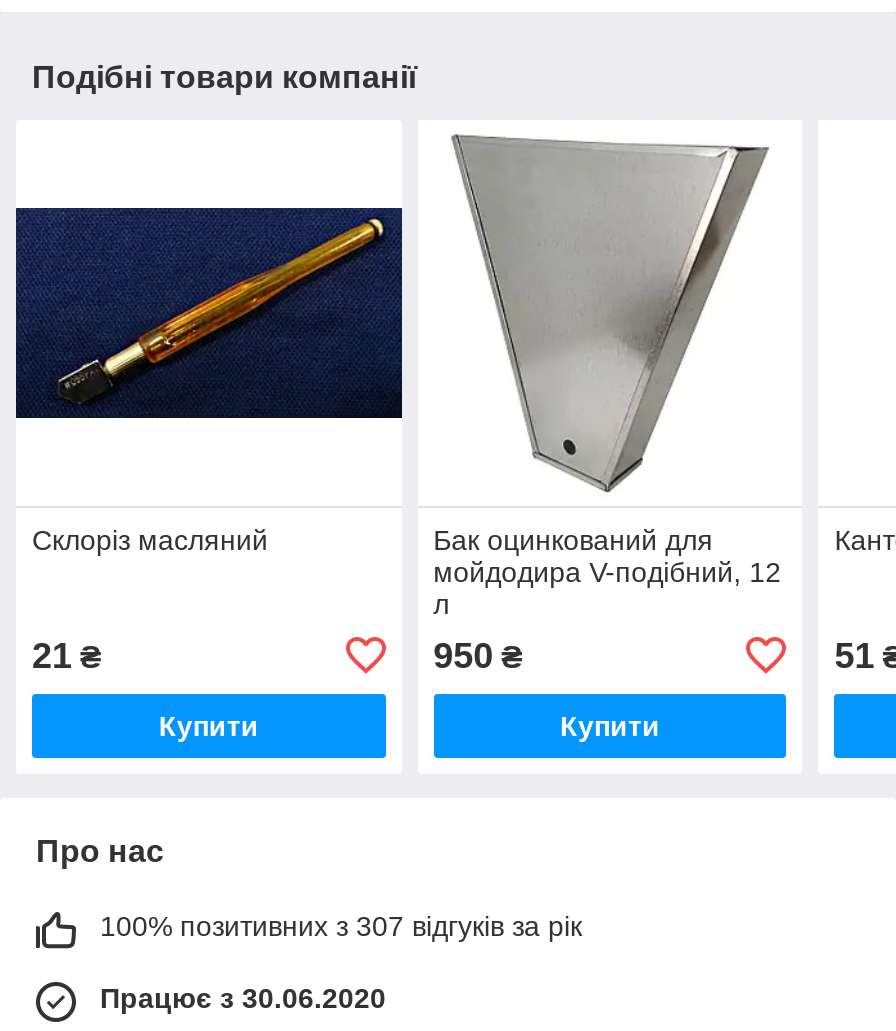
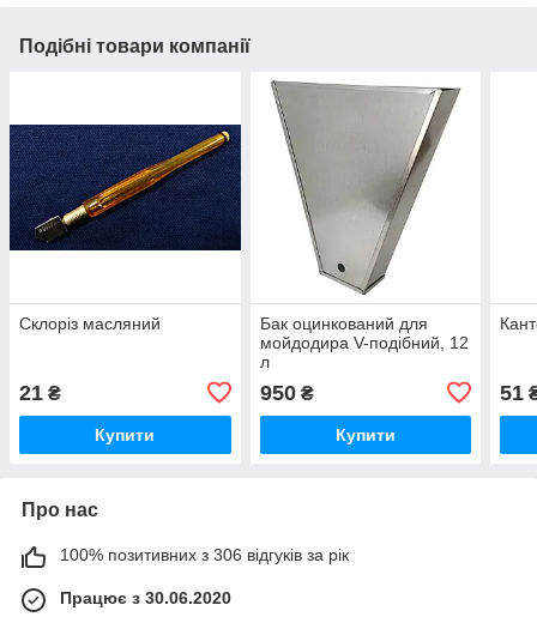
- 100% позитивних з 307 відгуків за рік
+ 100% позитивних з 306 відгуків за рік
